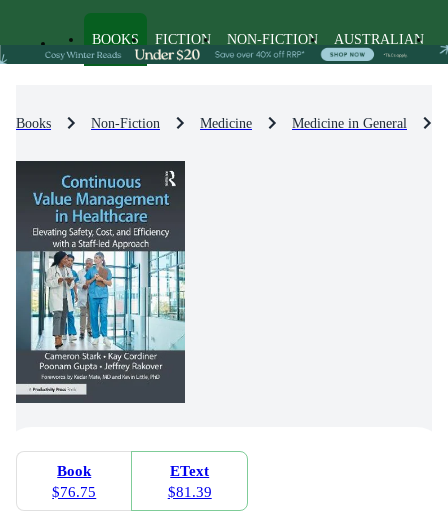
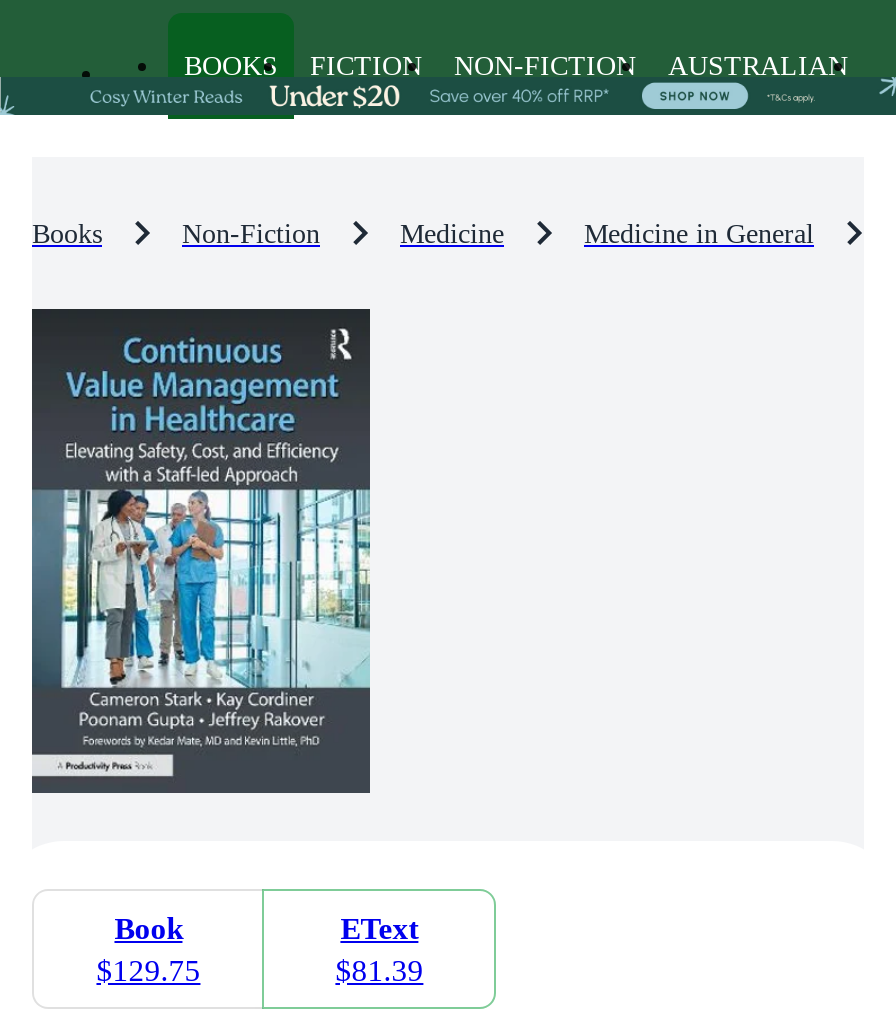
- $76.75
+ $129.75
